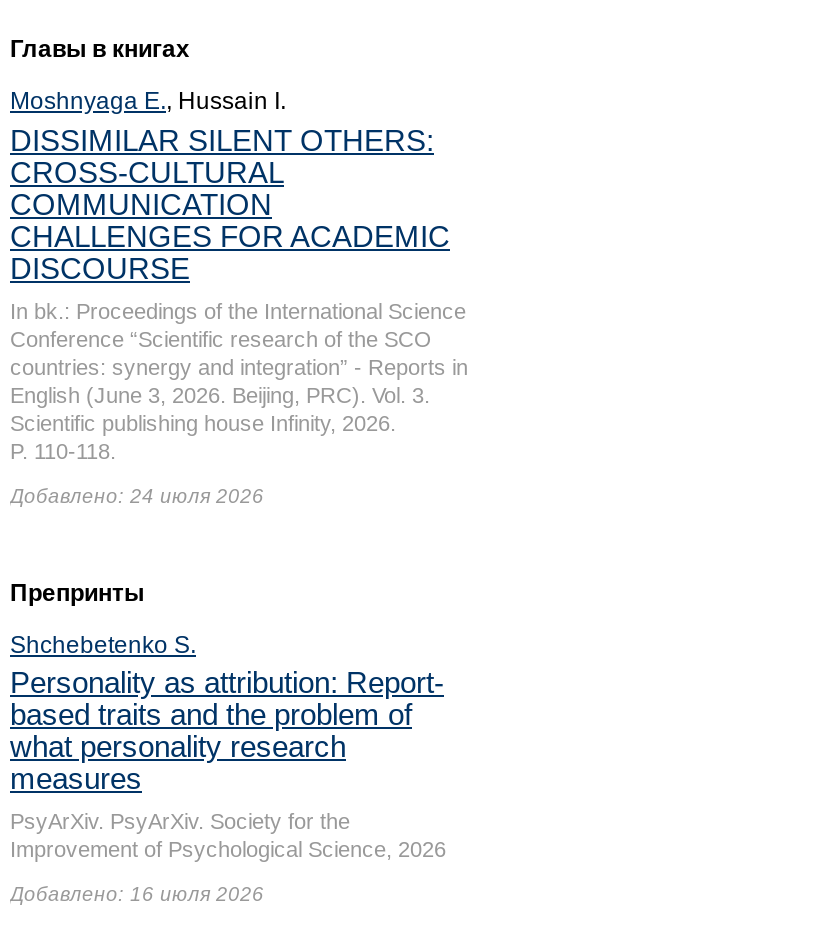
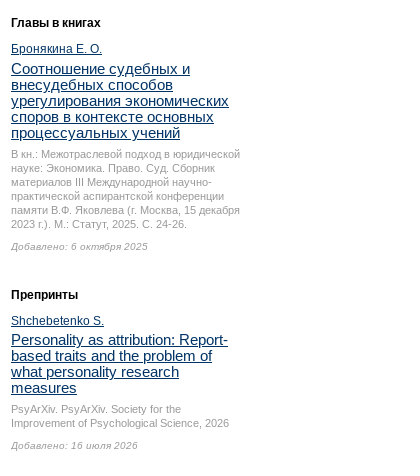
- Moshnyaga E., Hussain I.
- DISSIMILAR SILENT OTHERS:
- CROSS-CULTURAL
- COMMUNICATION
- CHALLENGES FOR ACADEMIC
- DISCOURSE
- In bk.: Proceedings of the International Science
- Conference “Scientific research of the SCO
- countries: synergy and integration” - Reports in
- English (June 3, 2026. Beijing, PRC). Vol. 3.
- Scientific publishing house Infinity, 2026.
- P. 110-118.
+ Бронякина Е. О.
+ Соотношение судебных и
+ внесудебных способов
+ урегулирования экономических
+ споров в контексте основных
+ процессуальных учений
+ В кн.: Межотраслевой подход в юридической
+ науке: Экономика. Право. Суд. Сборник
+ материалов III Международной научно-
+ практической аспирантской конференции
+ памяти В.Ф. Яковлева (г. Москва, 15 декабря
+ 2023 г.). М.: Статут, 2025. С. 24-26.

- Добавлено: 24 июля 2026
+ Добавлено: 6 октября 2025
